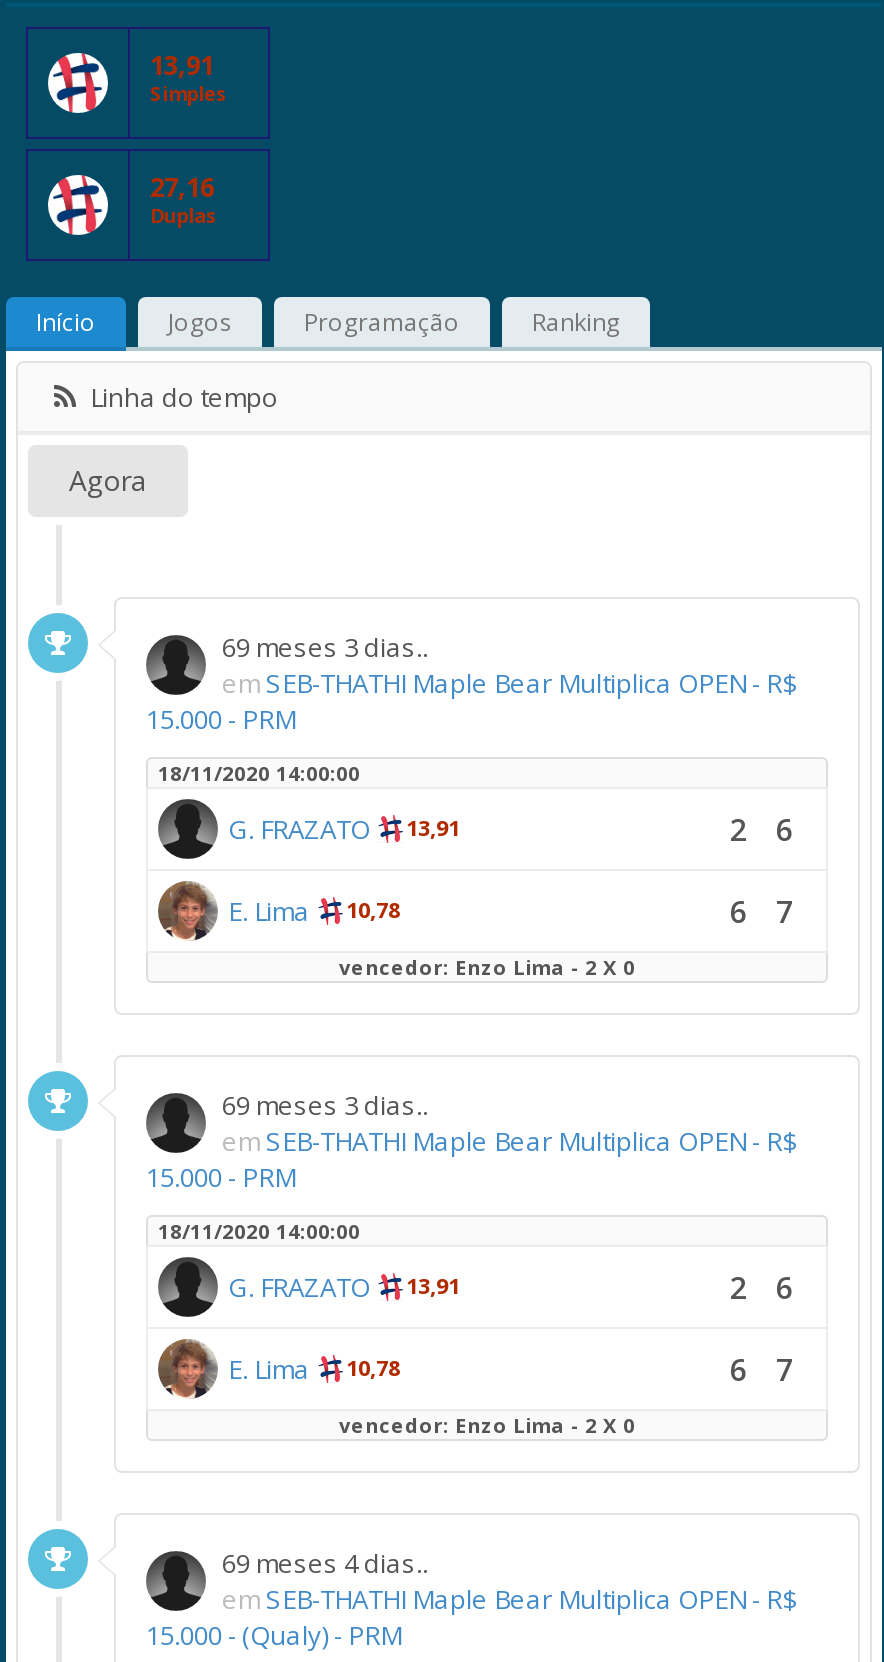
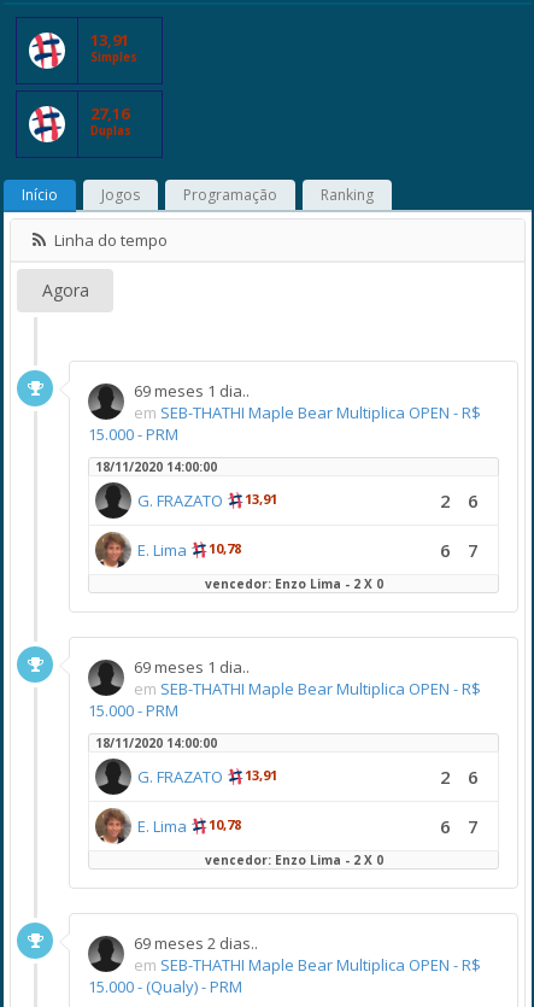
- 69 meses 3 dias..
+ 69 meses 1 dia..

- 69 meses 3 dias..
+ 69 meses 1 dia..

- 69 meses 4 dias..
+ 69 meses 2 dias..
